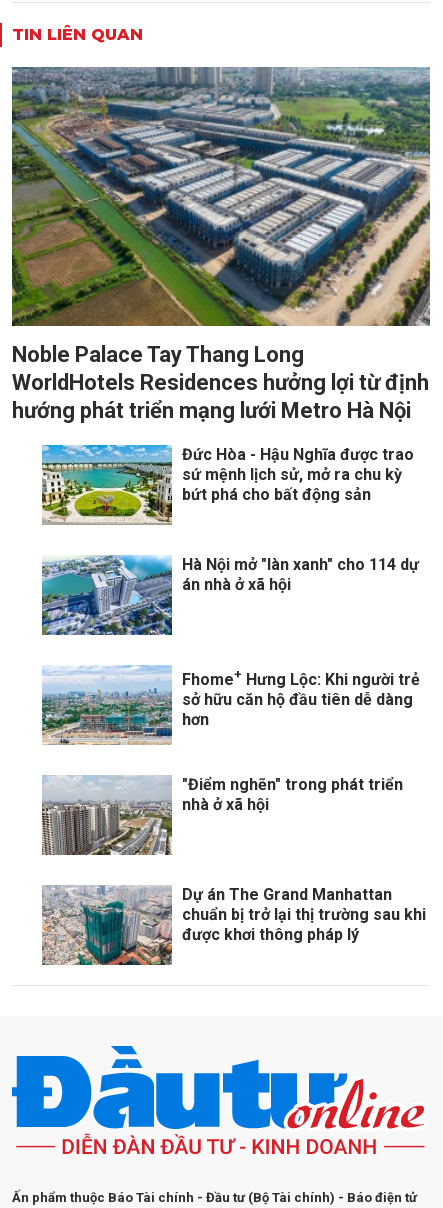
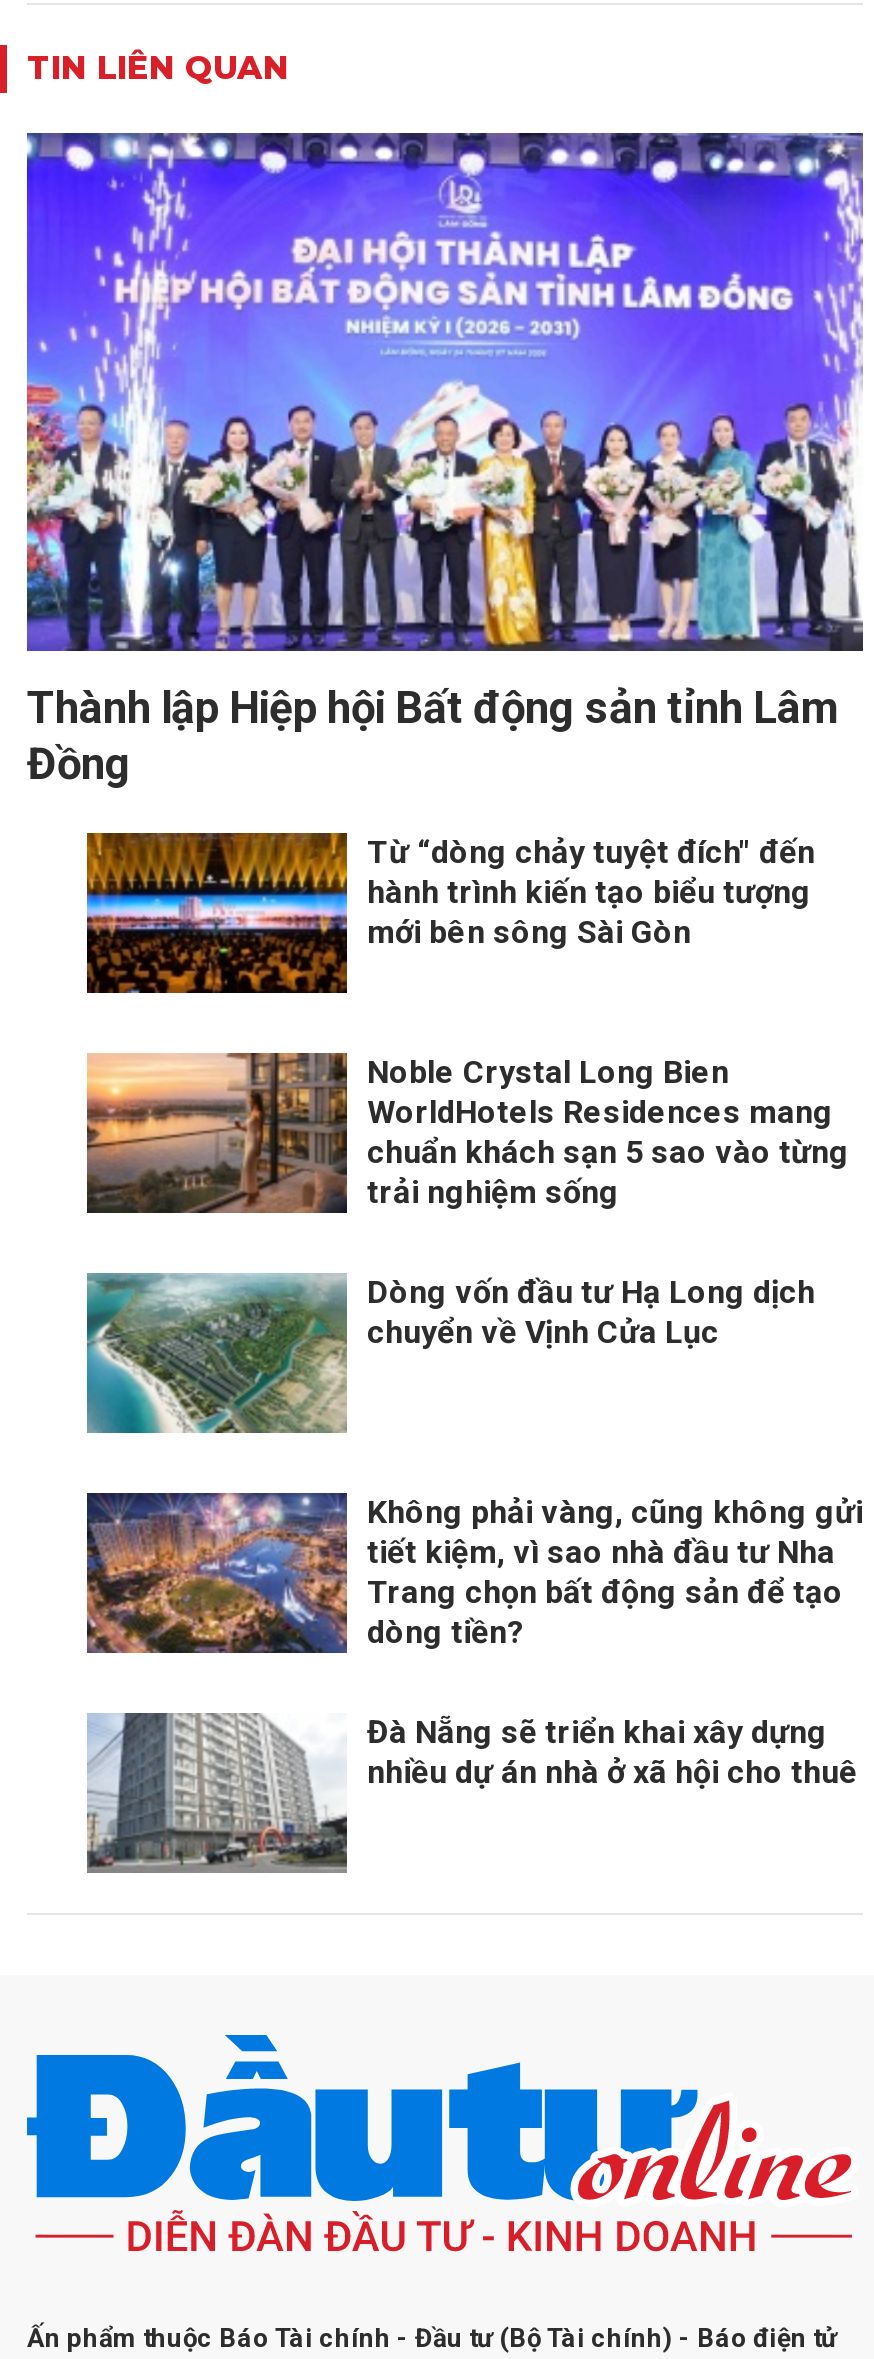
- [image]
- Noble Palace Tay Thang Long
- WorldHotels Residences hưởng lợi từ định
- hướng phát triển mạng lưới Metro Hà Nội
+ [image]
+ Thành lập Hiệp hội Bất động sản tỉnh Lâm
+ Đồng

- [image]
- Đức Hòa - Hậu Nghĩa được trao
- sứ mệnh lịch sử, mở ra chu kỳ
- bứt phá cho bất động sản
+ [image]
+ Từ “dòng chảy tuyệt đích" đến
+ hành trình kiến tạo biểu tượng
+ mới bên sông Sài Gòn

- [image]
- Hà Nội mở "làn xanh" cho 114 dự
- án nhà ở xã hội
+ [image]
+ Noble Crystal Long Bien
+ WorldHotels Residences mang
+ chuẩn khách sạn 5 sao vào từng
+ trải nghiệm sống

- [image]
- Fhome+ Hưng Lộc: Khi người trẻ
- sở hữu căn hộ đầu tiên dễ dàng
- hơn
+ [image]
+ Dòng vốn đầu tư Hạ Long dịch
+ chuyển về Vịnh Cửa Lục

- [image]
- "Điểm nghẽn" trong phát triển
- nhà ở xã hội
+ [image]
+ Không phải vàng, cũng không gửi
+ tiết kiệm, vì sao nhà đầu tư Nha
+ Trang chọn bất động sản để tạo
+ dòng tiền?

- [image]
- Dự án The Grand Manhattan
- chuẩn bị trở lại thị trường sau khi
- được khơi thông pháp lý
+ [image]
+ Đà Nẵng sẽ triển khai xây dựng
+ nhiều dự án nhà ở xã hội cho thuê
